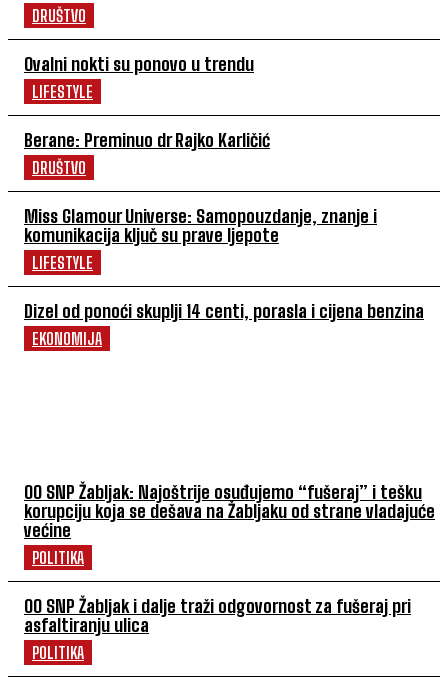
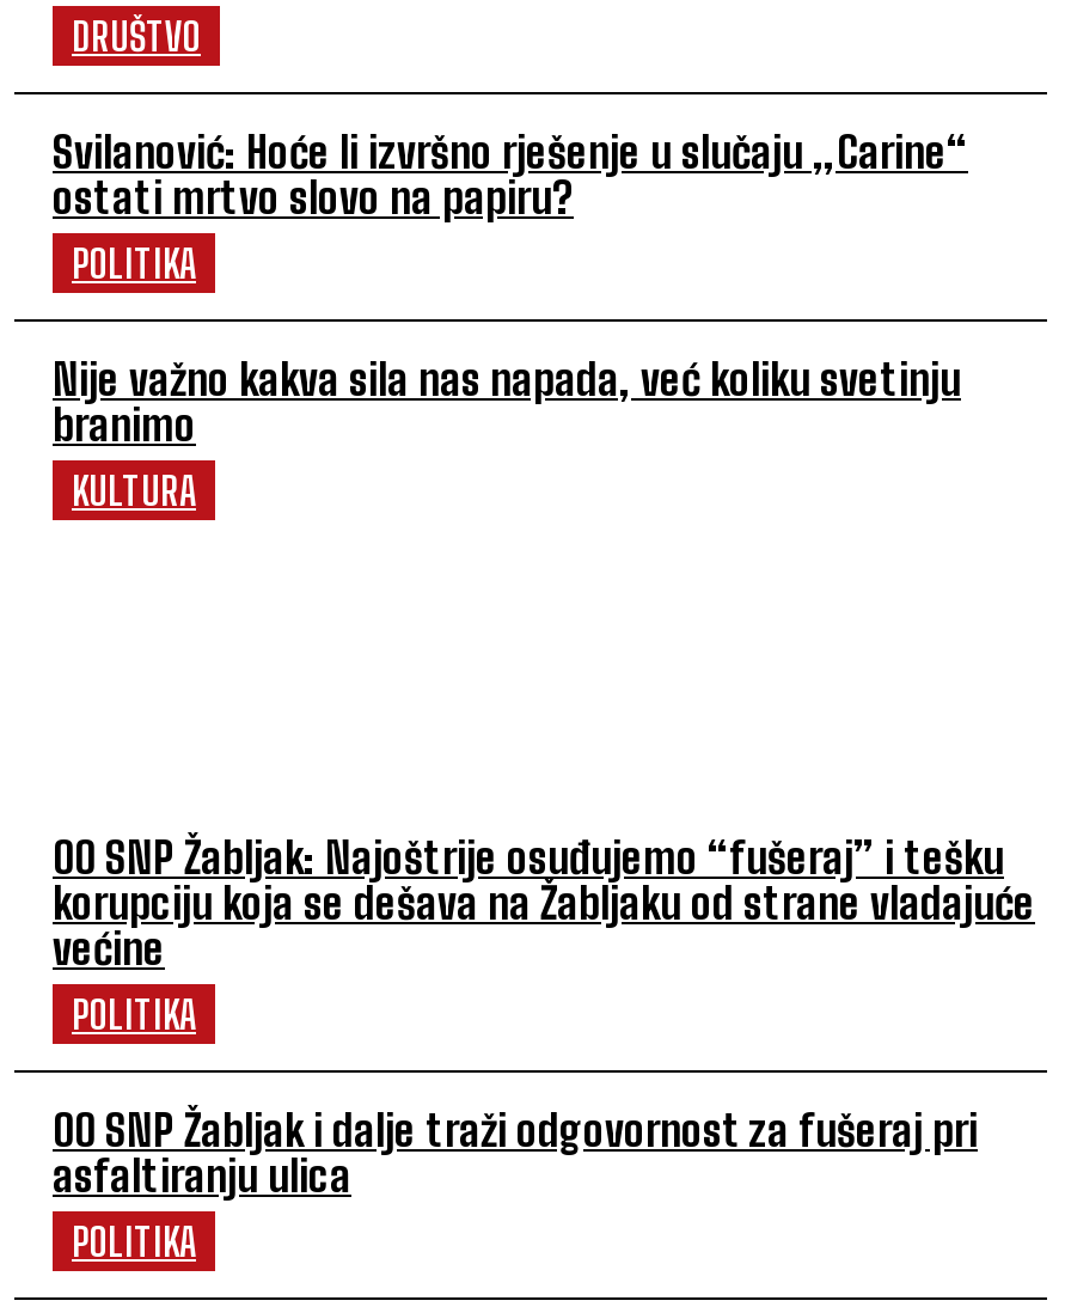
- Ovalni nokti su ponovo u trendu
- LIFESTYLE
- Berane: Preminuo dr Rajko Karličić
- DRUŠTVO
- Miss Glamour Universe: Samopouzdanje, znanje i
- komunikacija ključ su prave ljepote
- LIFESTYLE
- Dizel od ponoći skuplji 14 centi, porasla i cijena benzina
- EKONOMIJA
+ Svilanović: Hoće li izvršno rješenje u slučaju „Carine“
+ ostati mrtvo slovo na papiru?
+ POLITIKA
+ Nije važno kakva sila nas napada, već koliku svetinju
+ branimo
+ KULTURA
